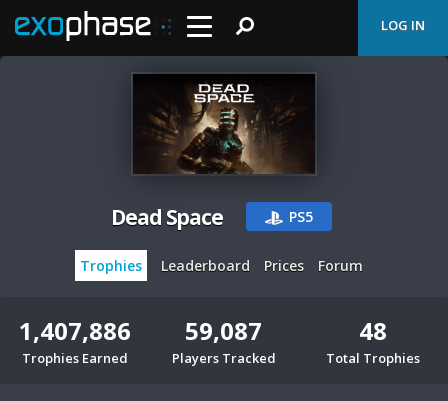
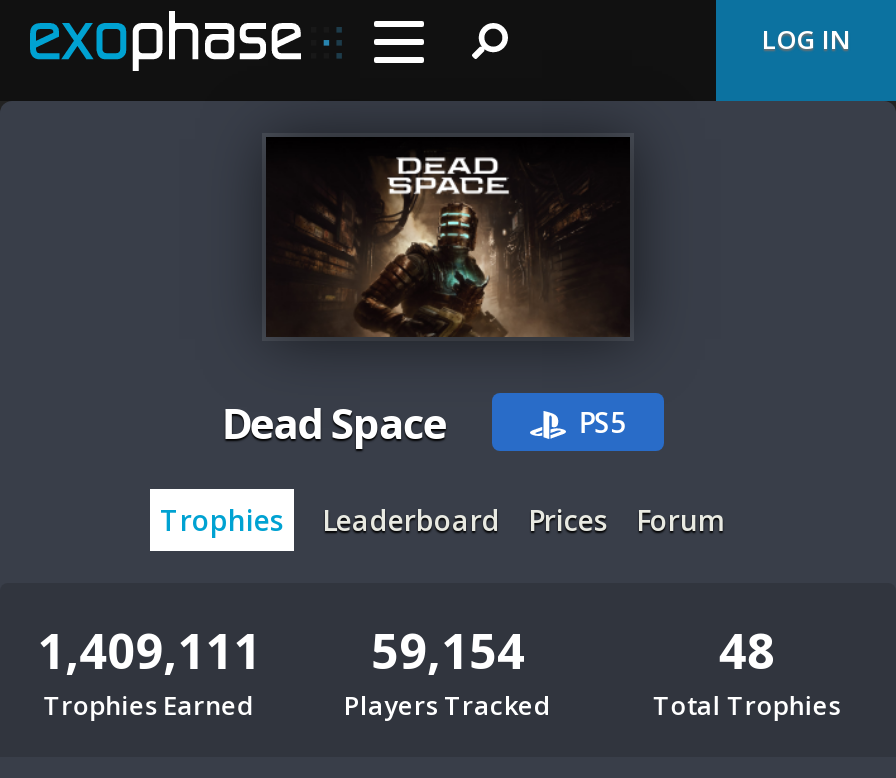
- 1,407,886
+ 1,409,111

- 59,087
+ 59,154
